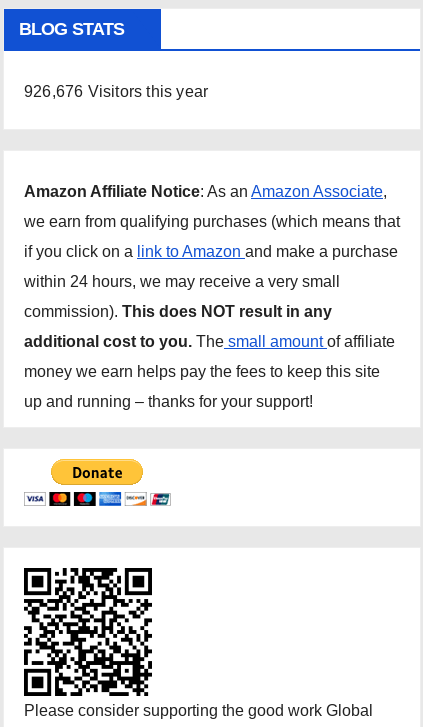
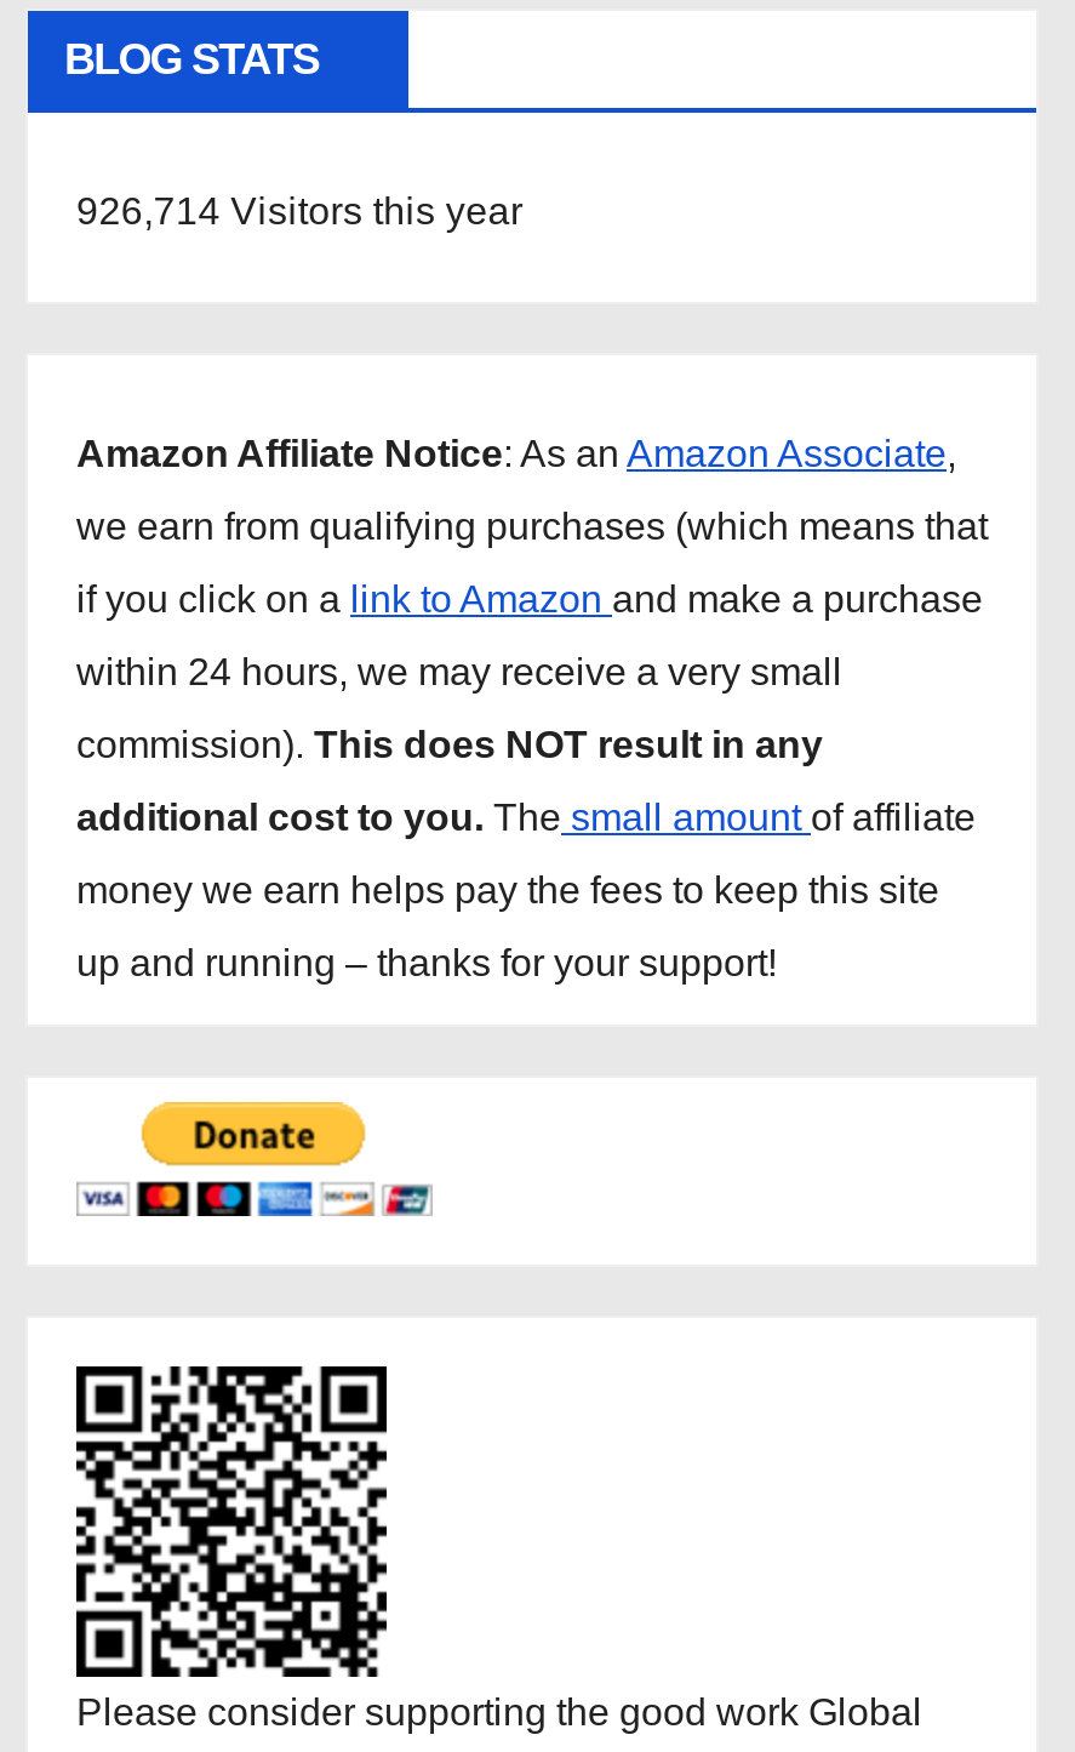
- 926,676 Visitors this year
+ 926,714 Visitors this year
